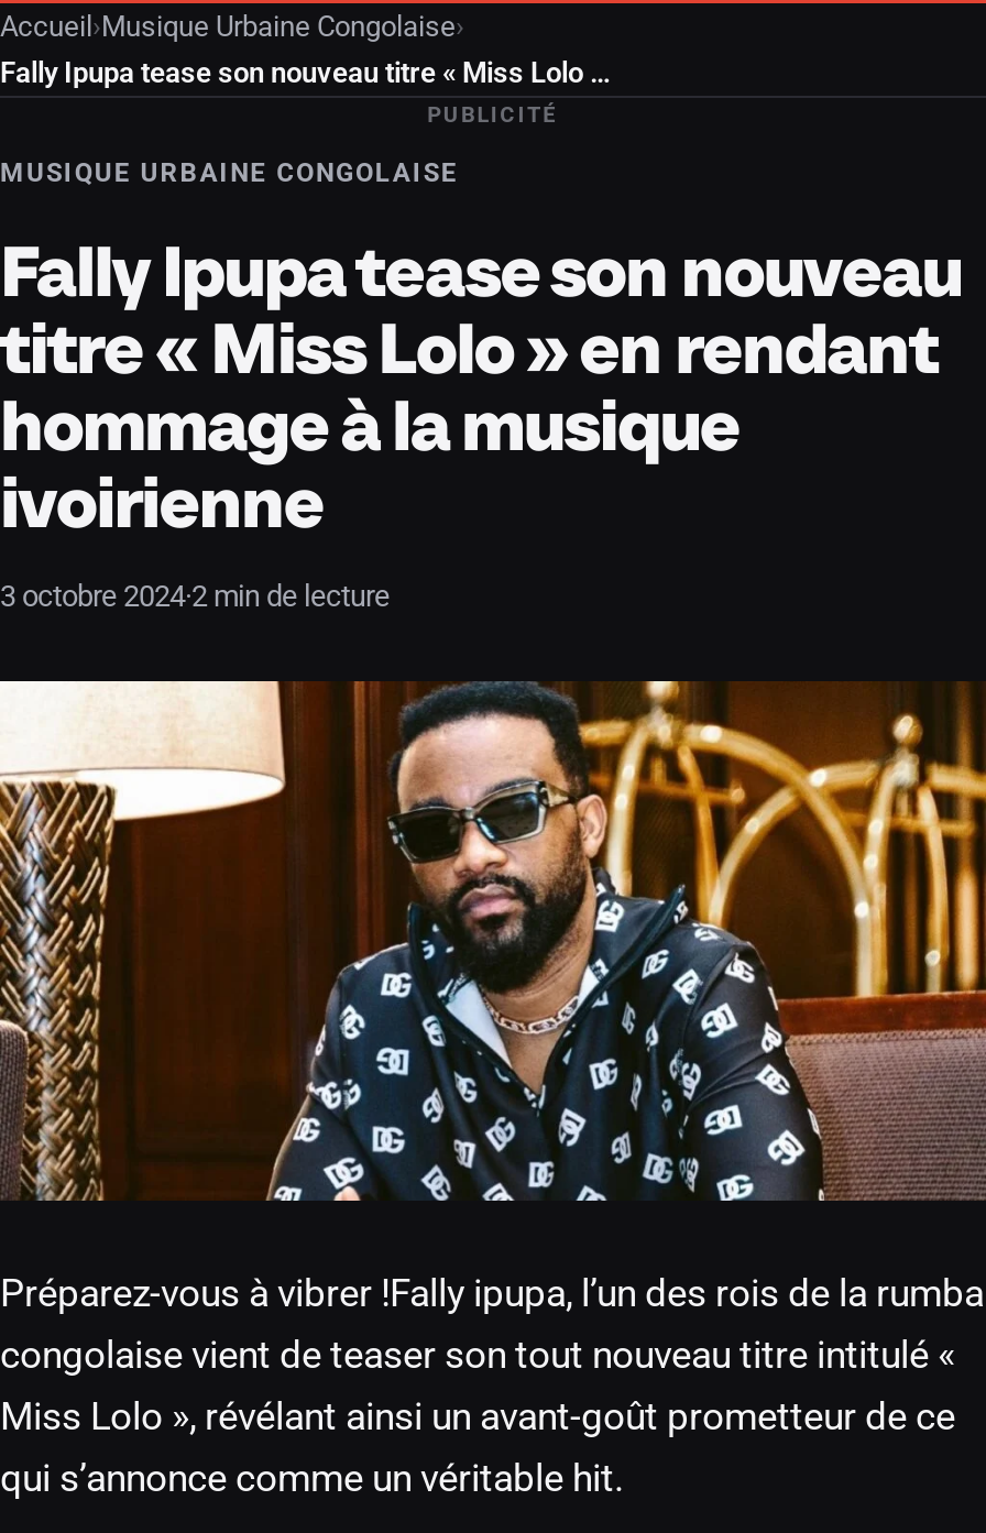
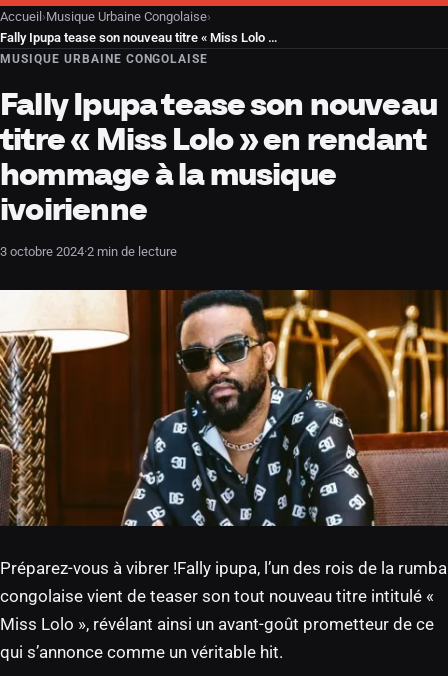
- PUBLICITÉ
